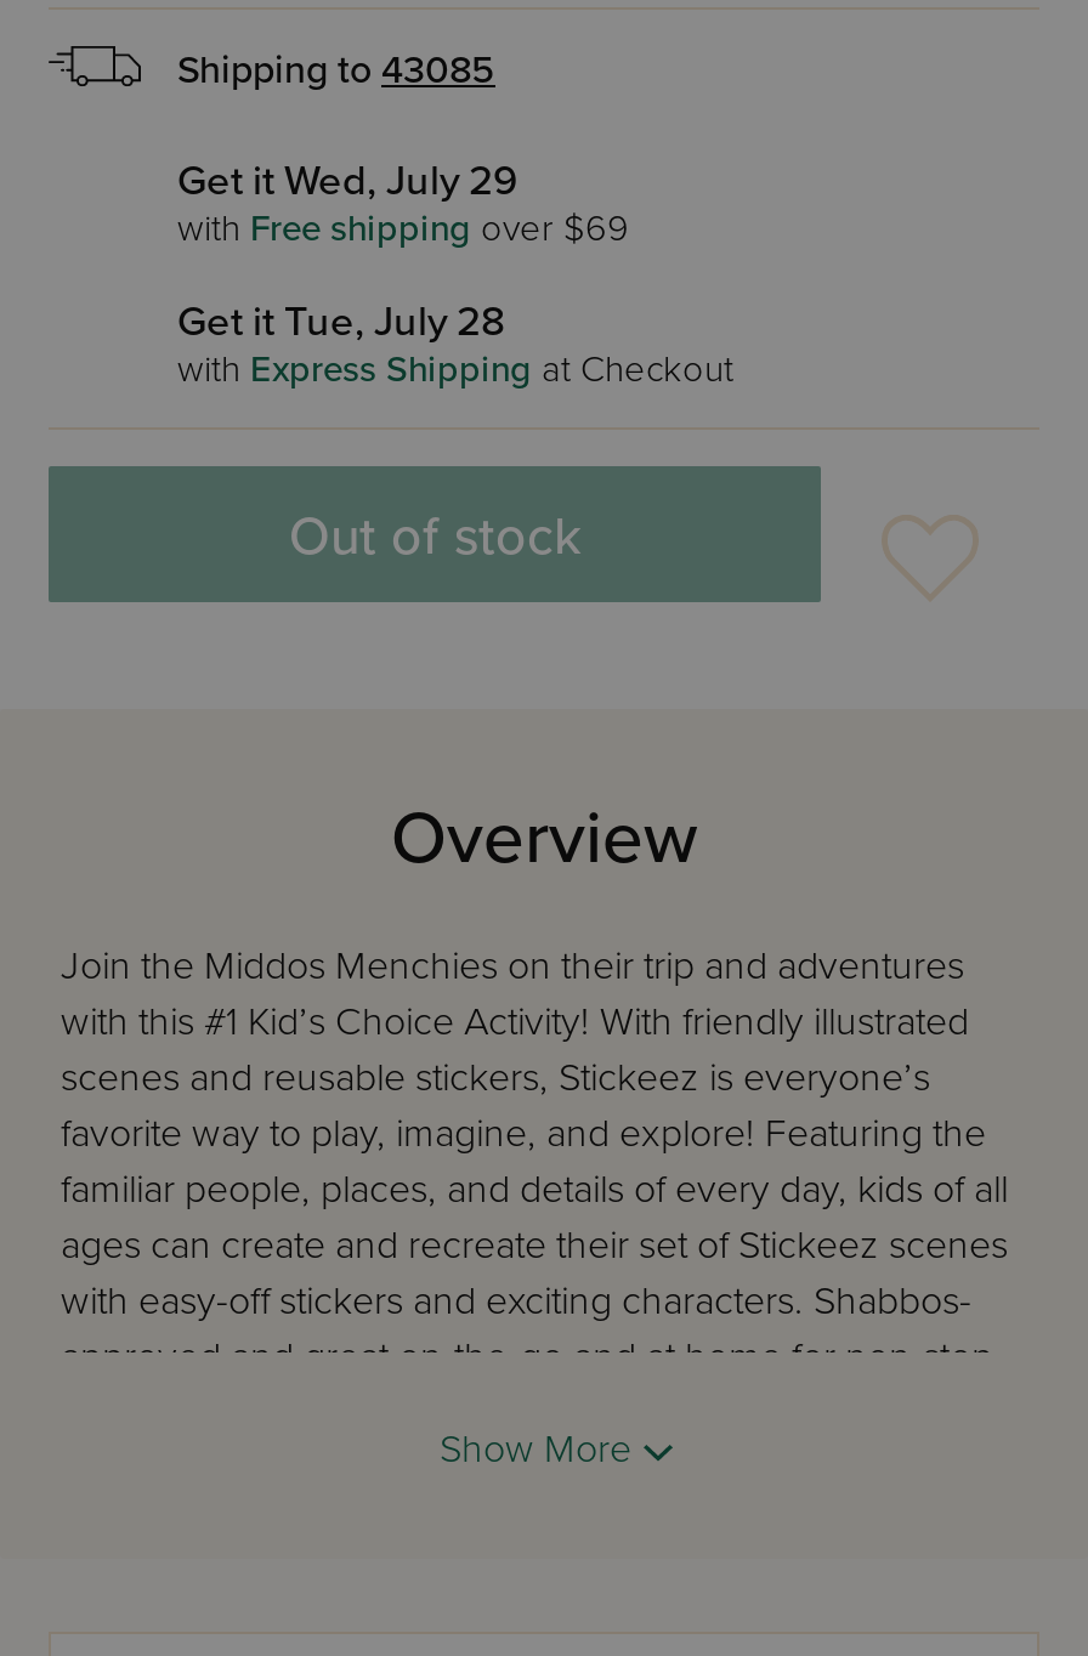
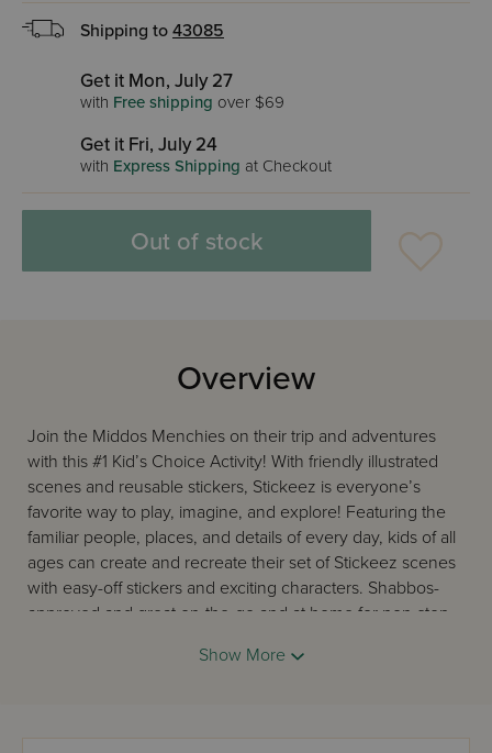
- Get it Wed, July 29
+ Get it Mon, July 27

- Get it Tue, July 28
+ Get it Fri, July 24
